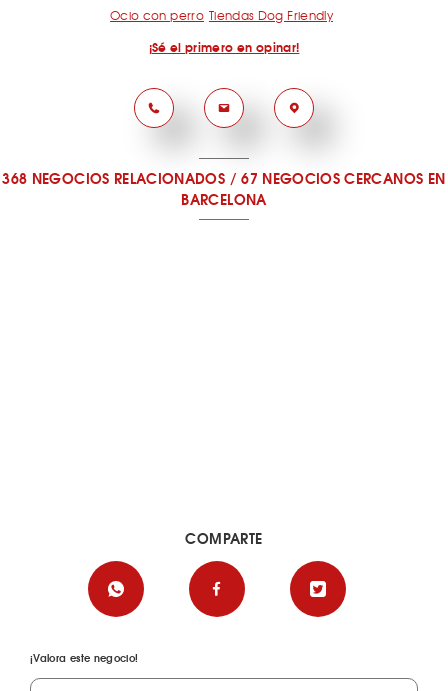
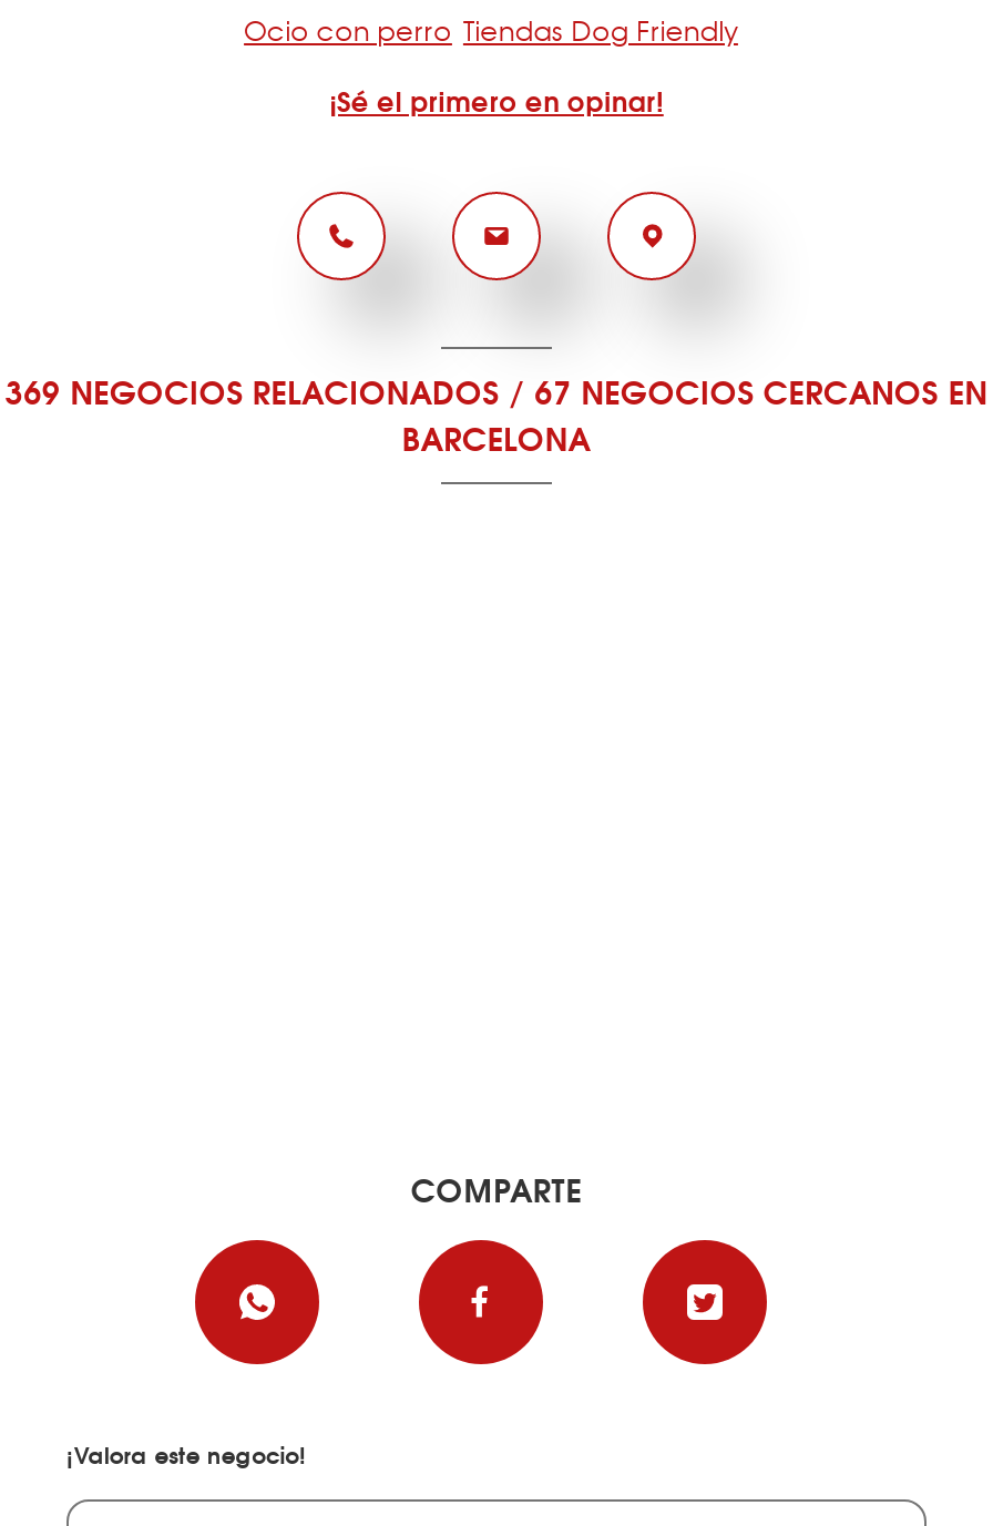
- 368 NEGOCIOS RELACIONADOS / 67 NEGOCIOS CERCANOS EN
+ 369 NEGOCIOS RELACIONADOS / 67 NEGOCIOS CERCANOS EN
